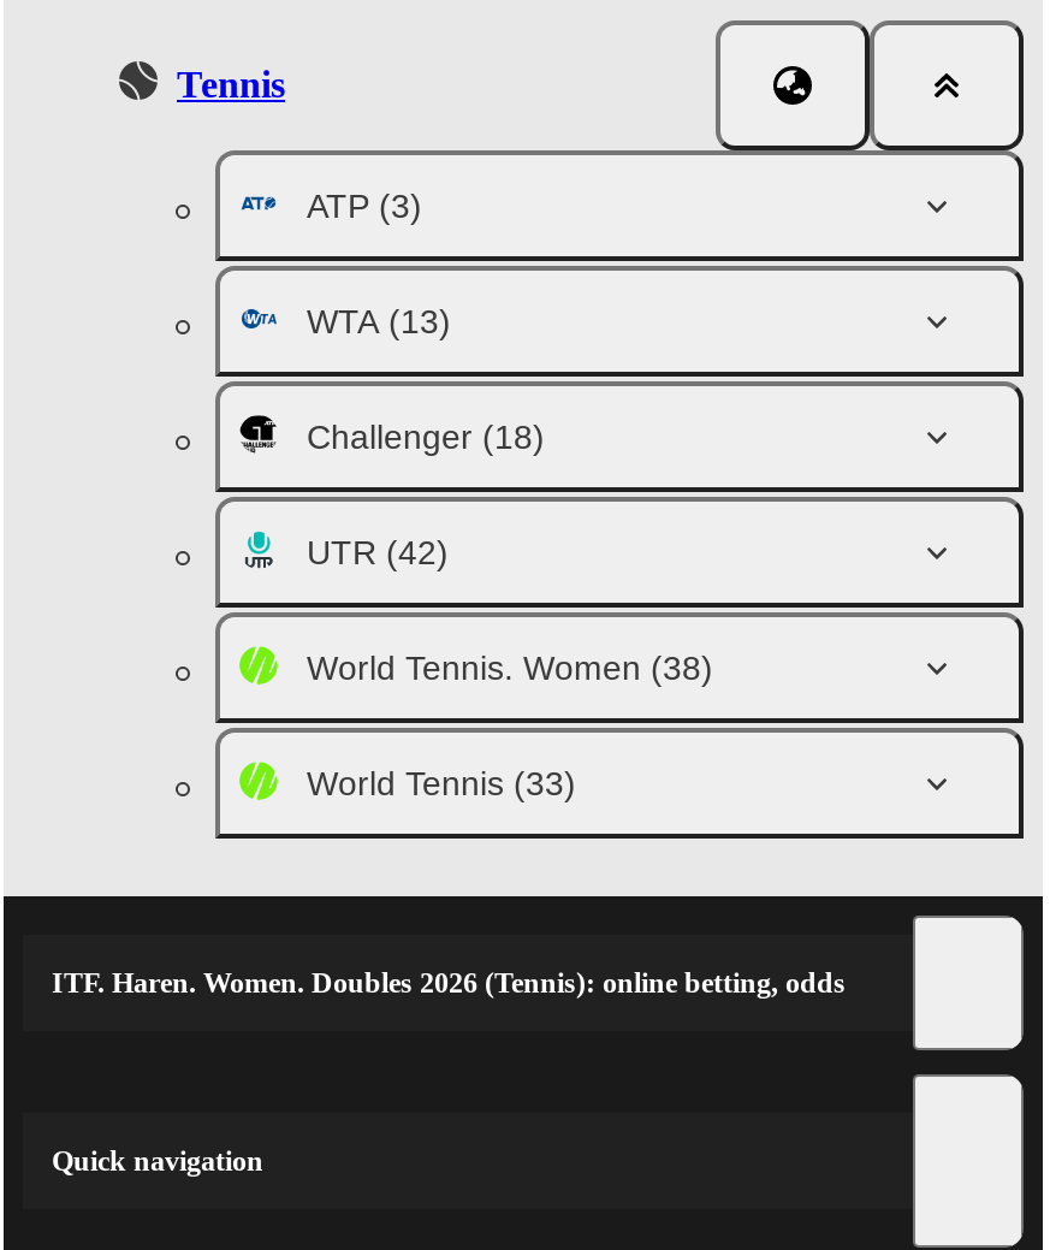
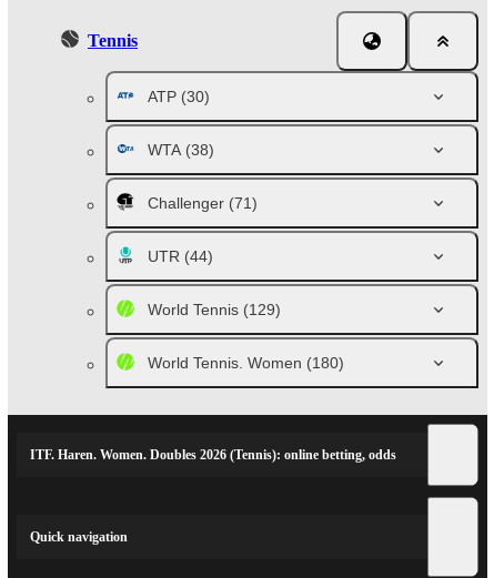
- ATP (3)
+ ATP (30)

- WTA (13)
+ WTA (38)

- Challenger (18)
+ Challenger (71)

- UTR (42)
+ UTR (44)

- World Tennis. Women (38)
+ World Tennis (129)

- World Tennis (33)
+ World Tennis. Women (180)
